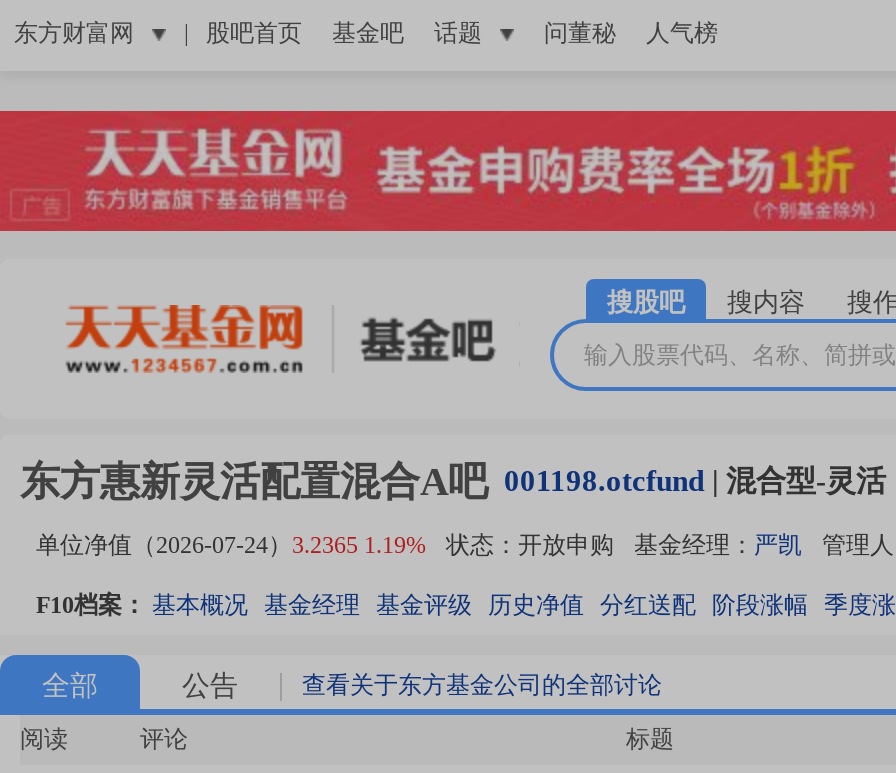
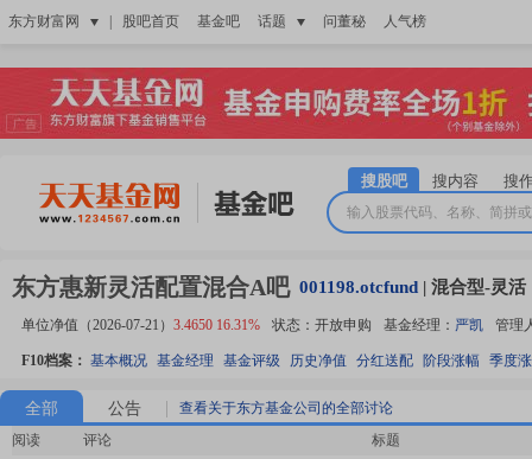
- 单位净值（2026-07-24）3.2365 1.19%
+ 单位净值（2026-07-21）3.4650 16.31%
